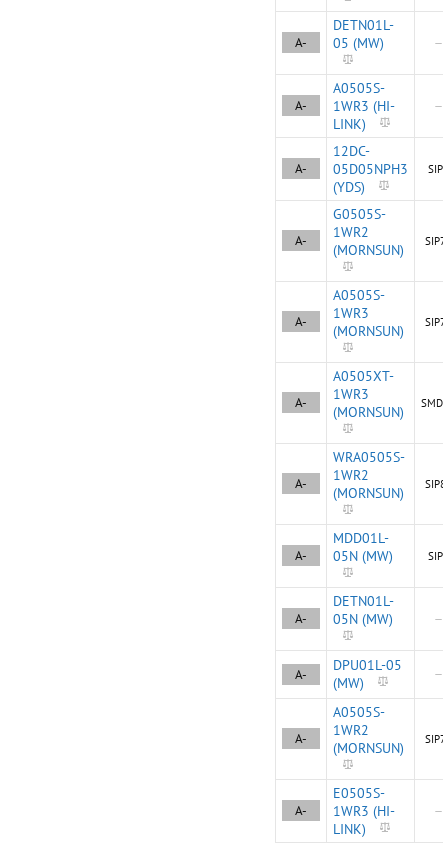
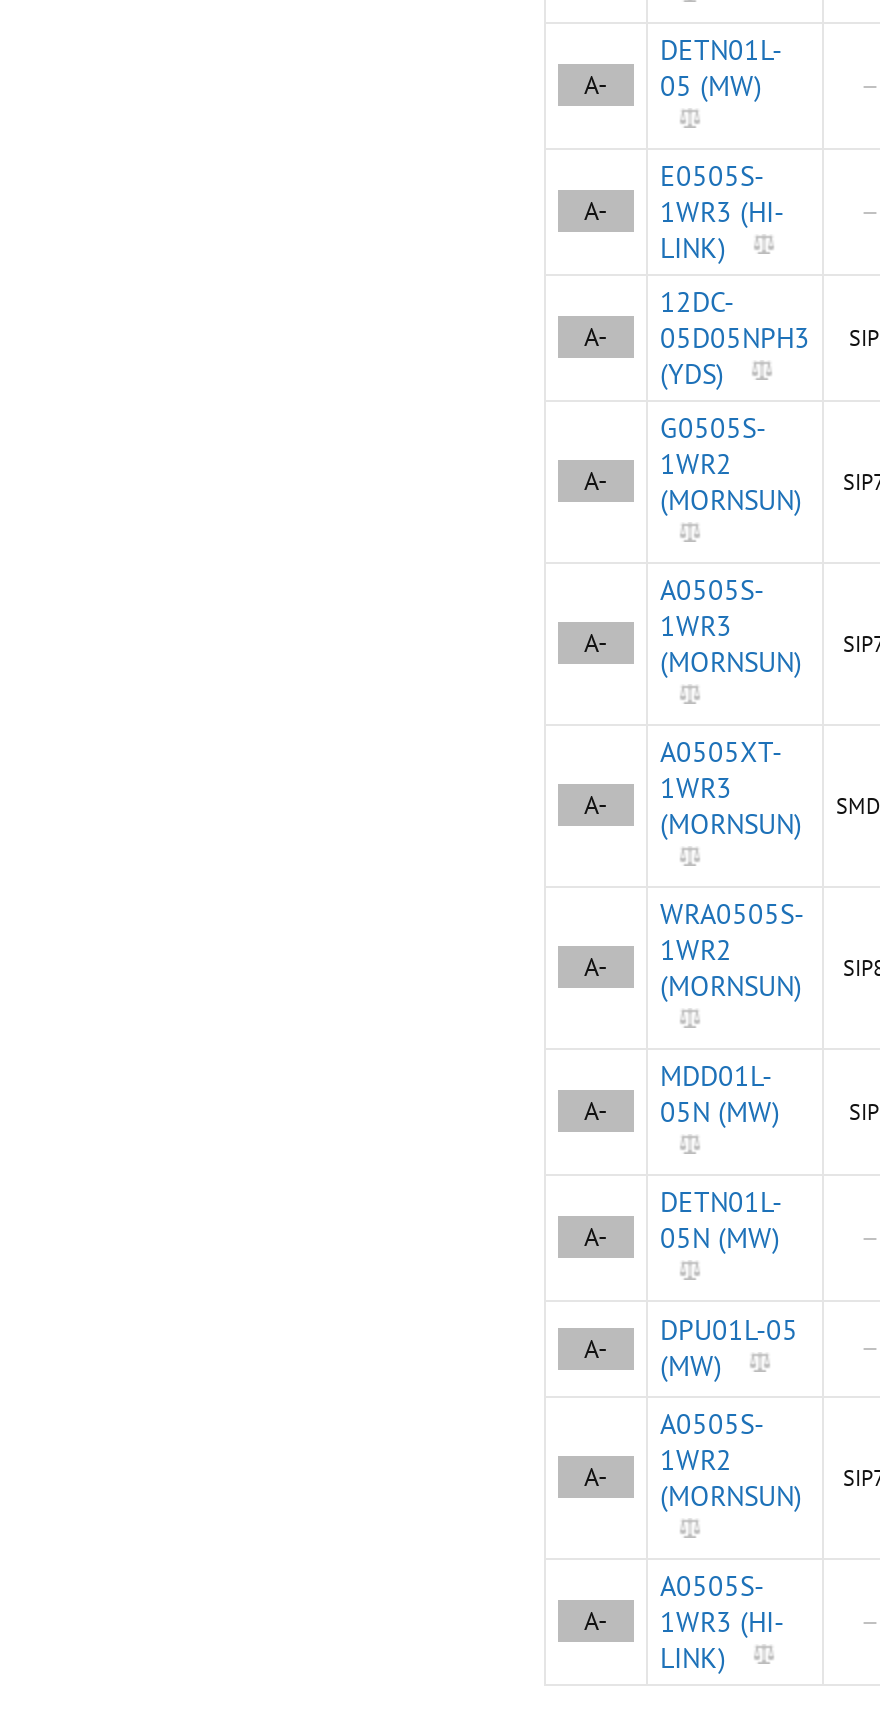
- A0505S-
+ E0505S-

- E0505S-
+ A0505S-
